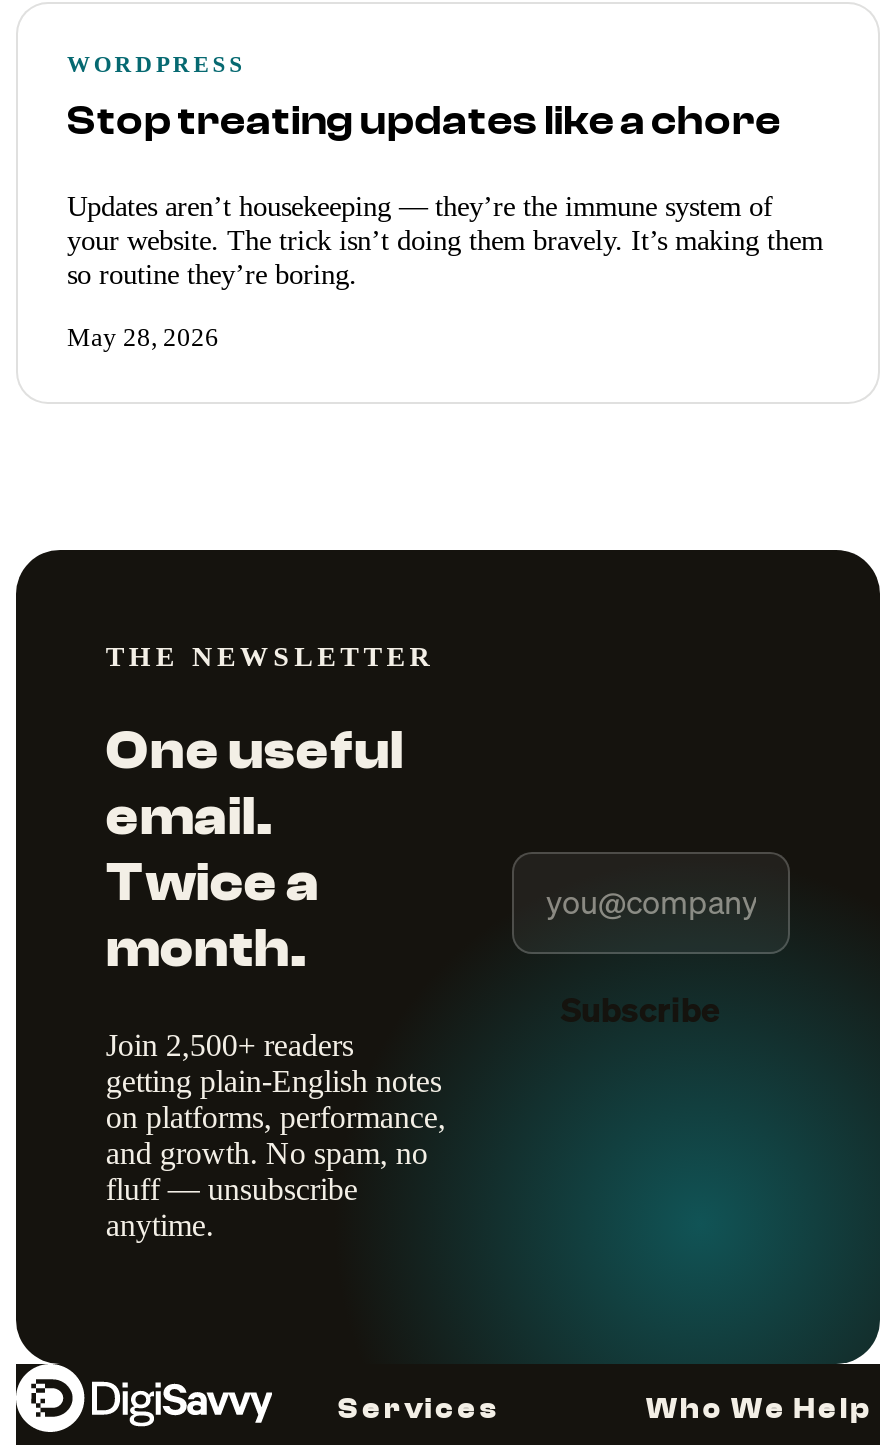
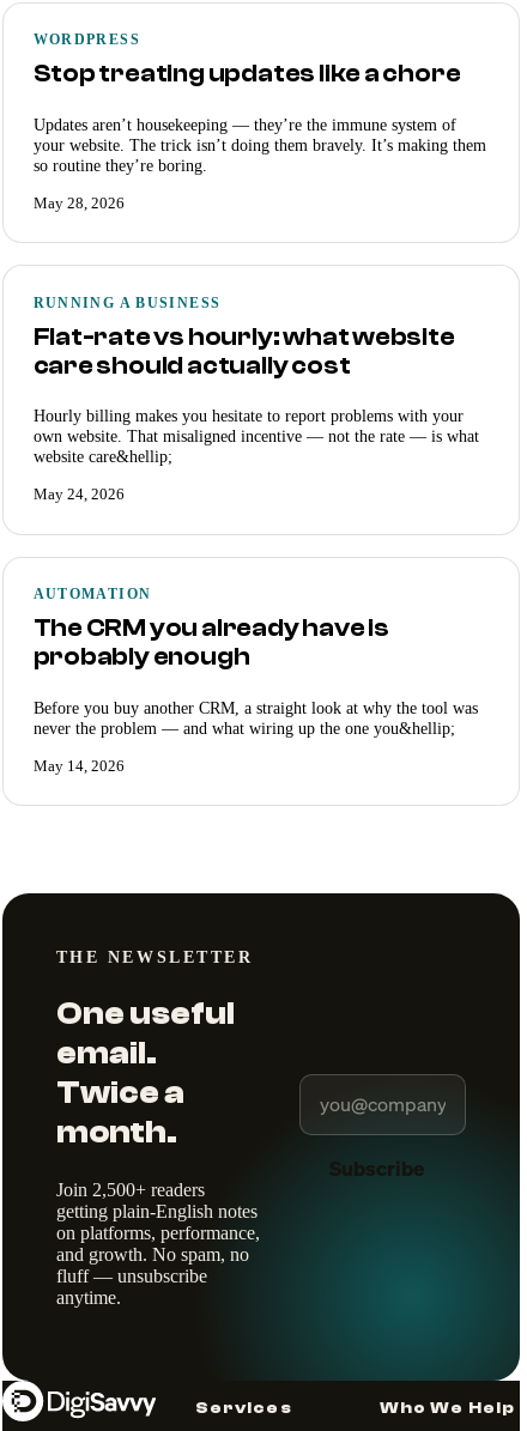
+ RUNNING A BUSINESS
+ Flat-rate vs hourly: what website
+ care should actually cost
+ Hourly billing makes you hesitate to report problems with your
+ own website. That misaligned incentive — not the rate — is what
+ website care&hellip;
+ May 24, 2026

+ AUTOMATION
+ The CRM you already have is
+ probably enough
+ Before you buy another CRM, a straight look at why the tool was
+ never the problem — and what wiring up the one you&hellip;
+ May 14, 2026
